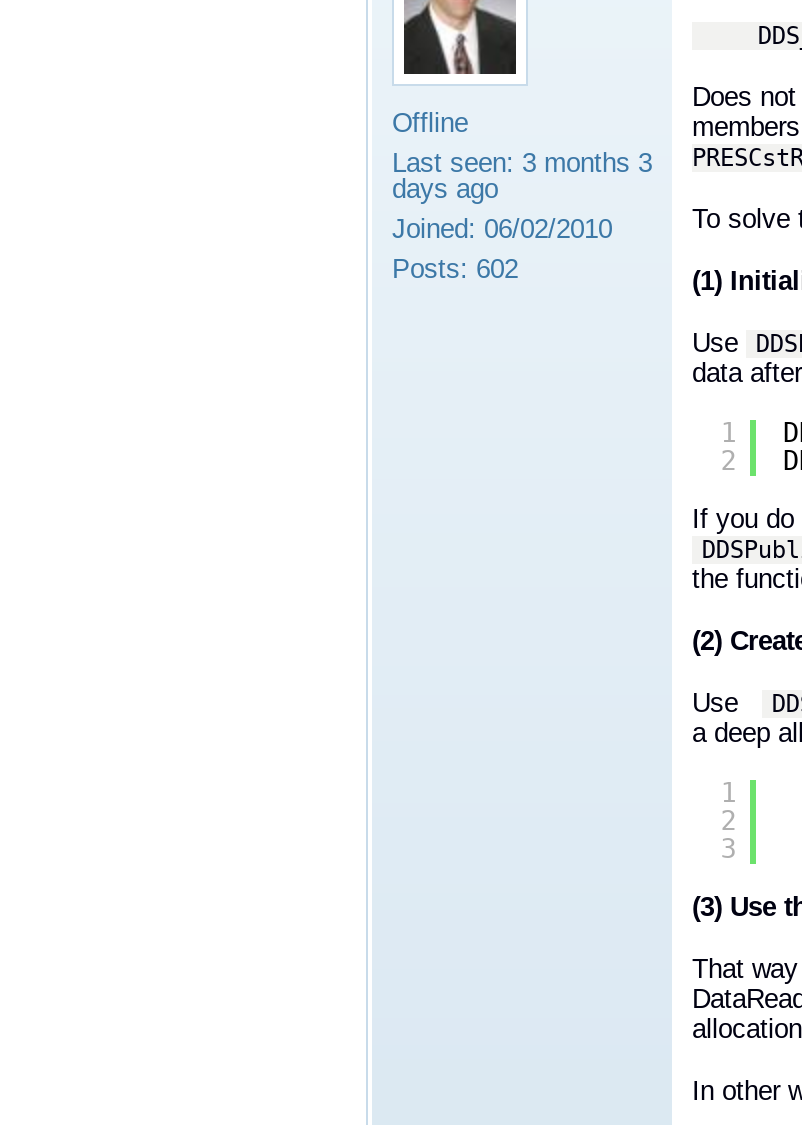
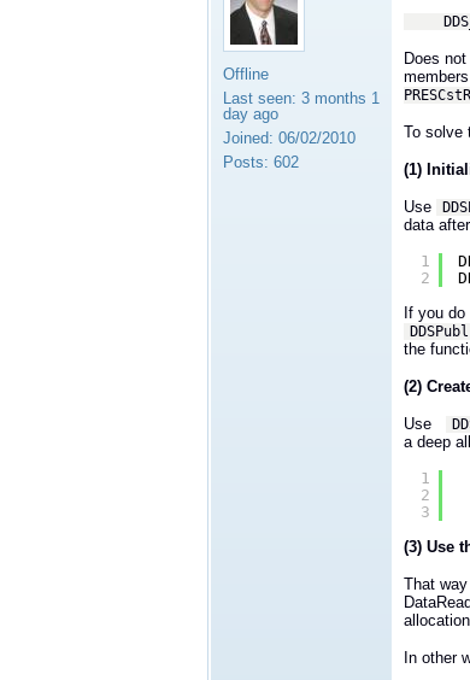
- Last seen: 3 months 3
+ Last seen: 3 months 1

- days ago
+ day ago
